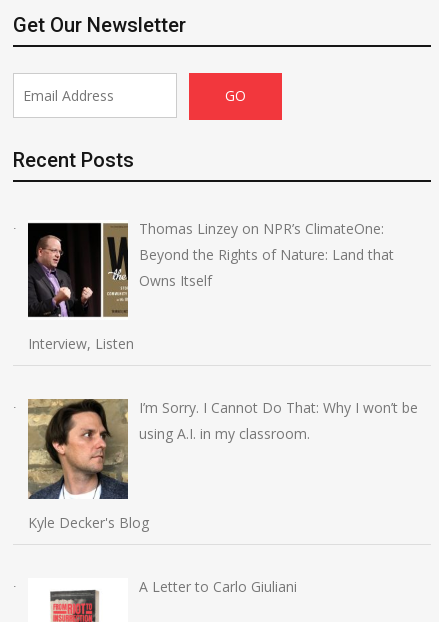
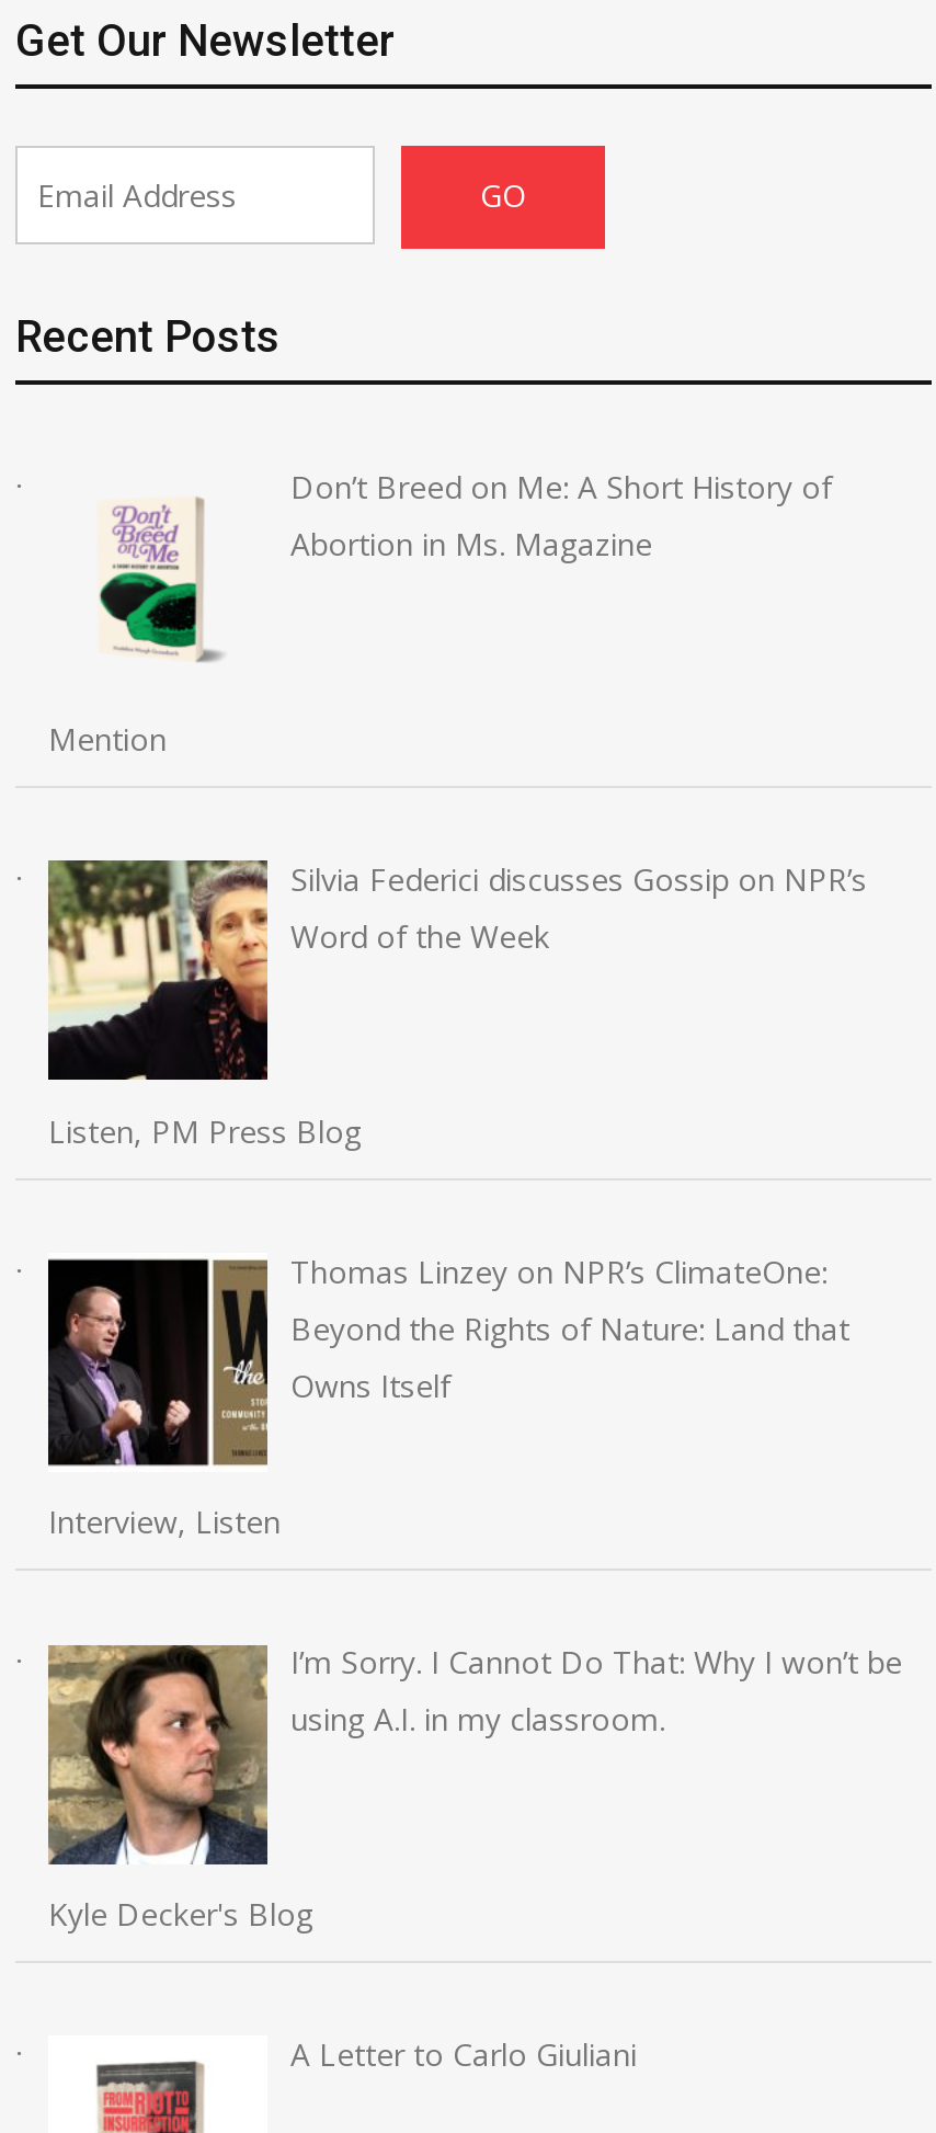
+ [image]
+ Listen, PM Press Blog

+ [image]
+ Mention
+ Silvia Federici discusses Gossip on NPR’s
+ Word of the Week

+ Don’t Breed on Me: A Short History of
+ Abortion in Ms. Magazine
